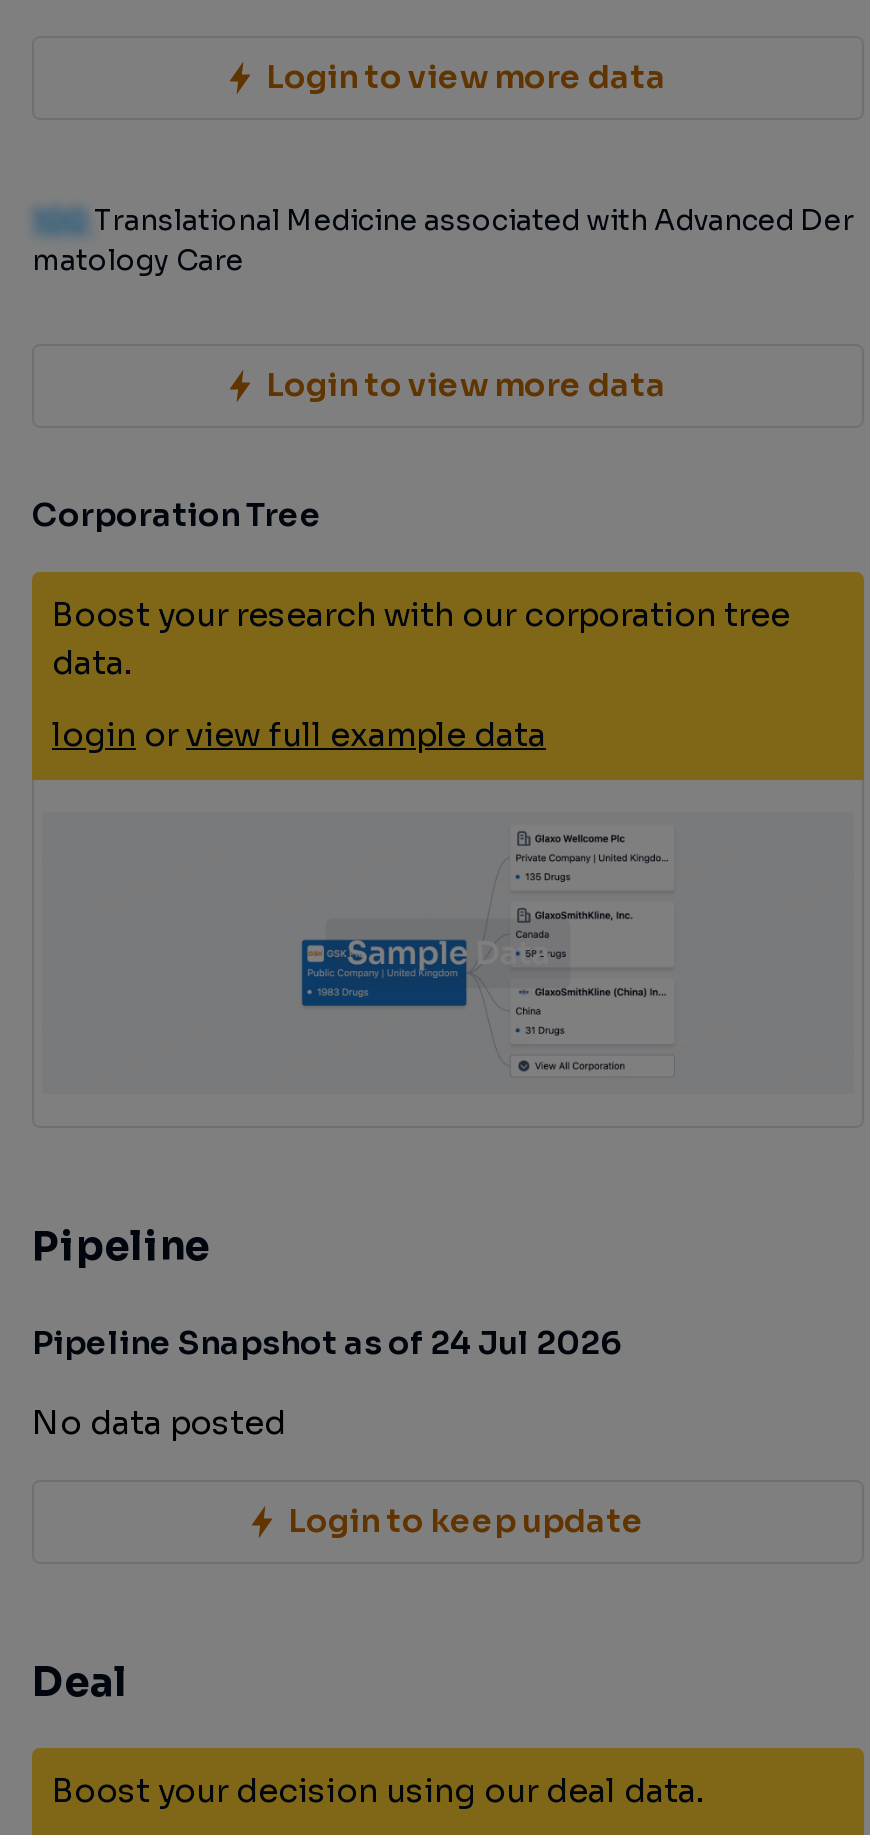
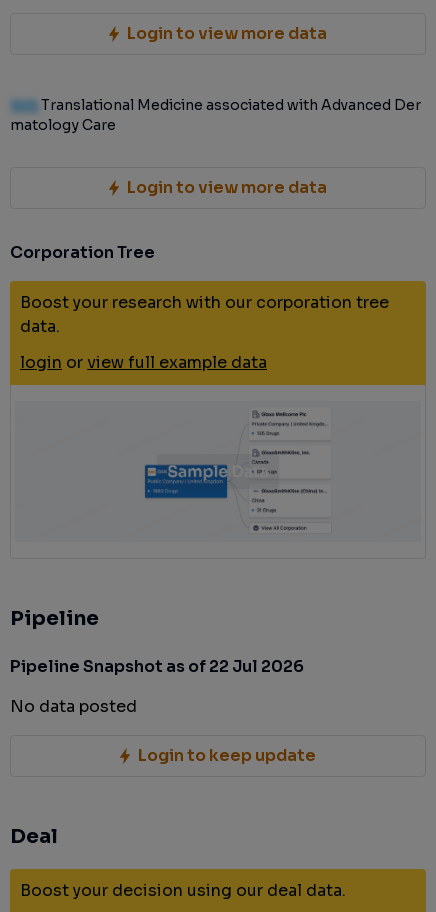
- Pipeline Snapshot as of 24 Jul 2026
+ Pipeline Snapshot as of 22 Jul 2026
